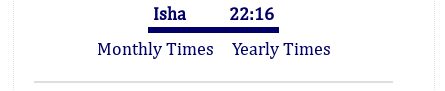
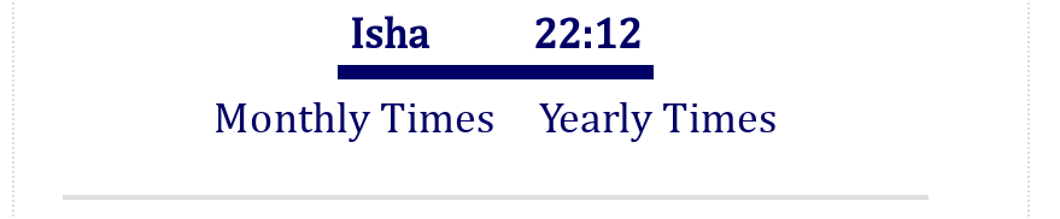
- 22:16
+ 22:12
